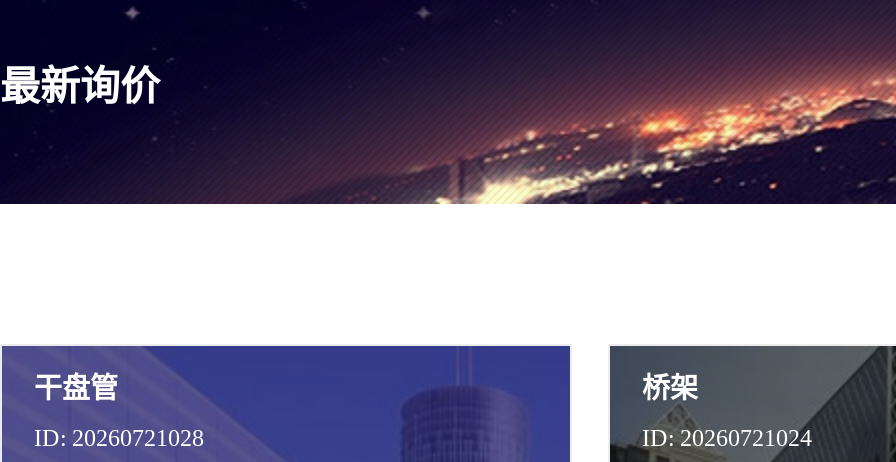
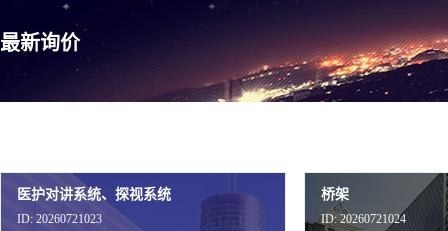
- 干盘管
+ 医护对讲系统、探视系统

- ID: 20260721028
+ ID: 20260721023
